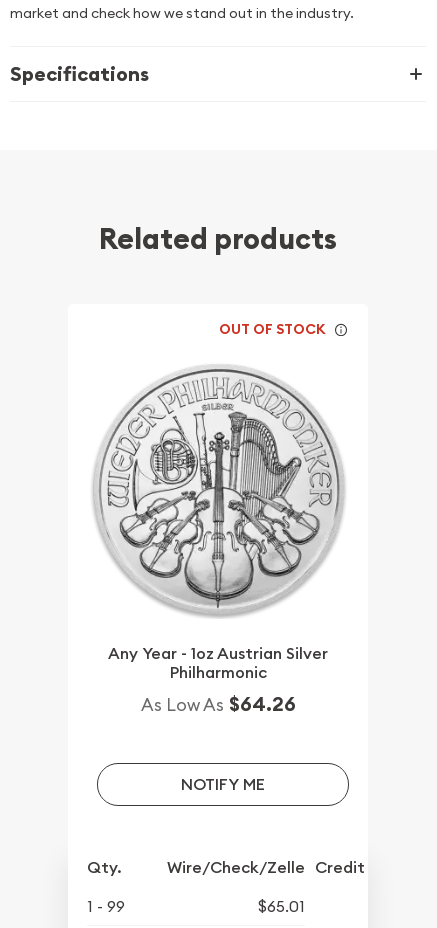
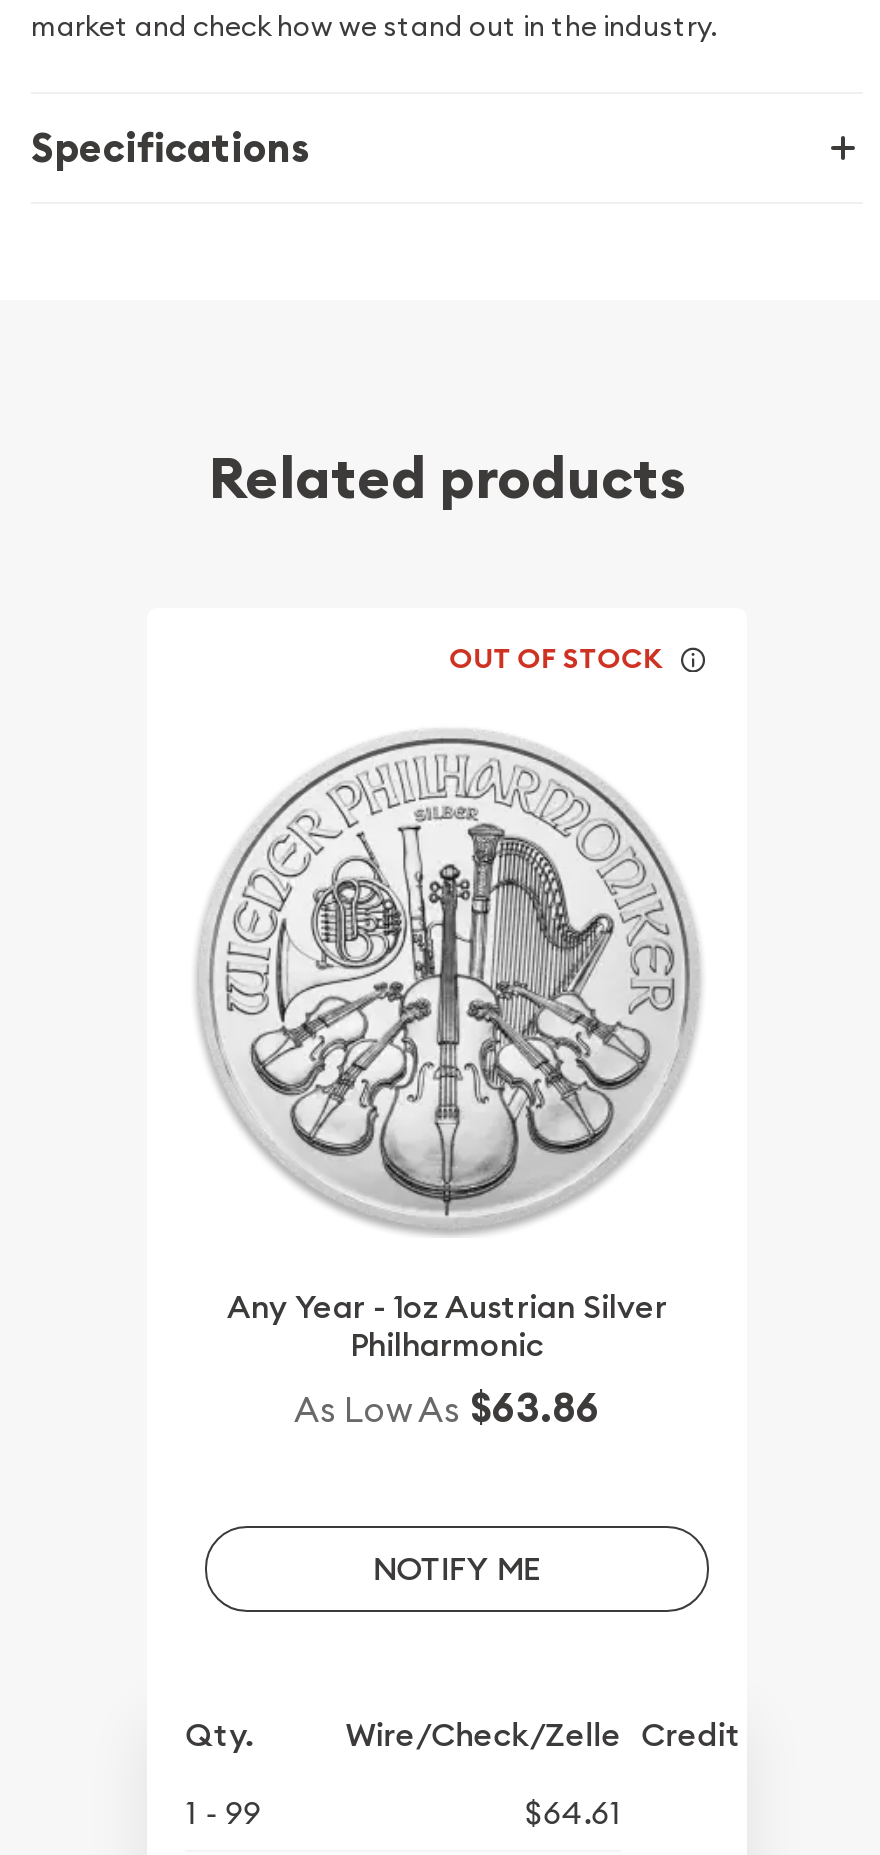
- As Low As $64.26
+ As Low As $63.86

- $65.01
+ $64.61
